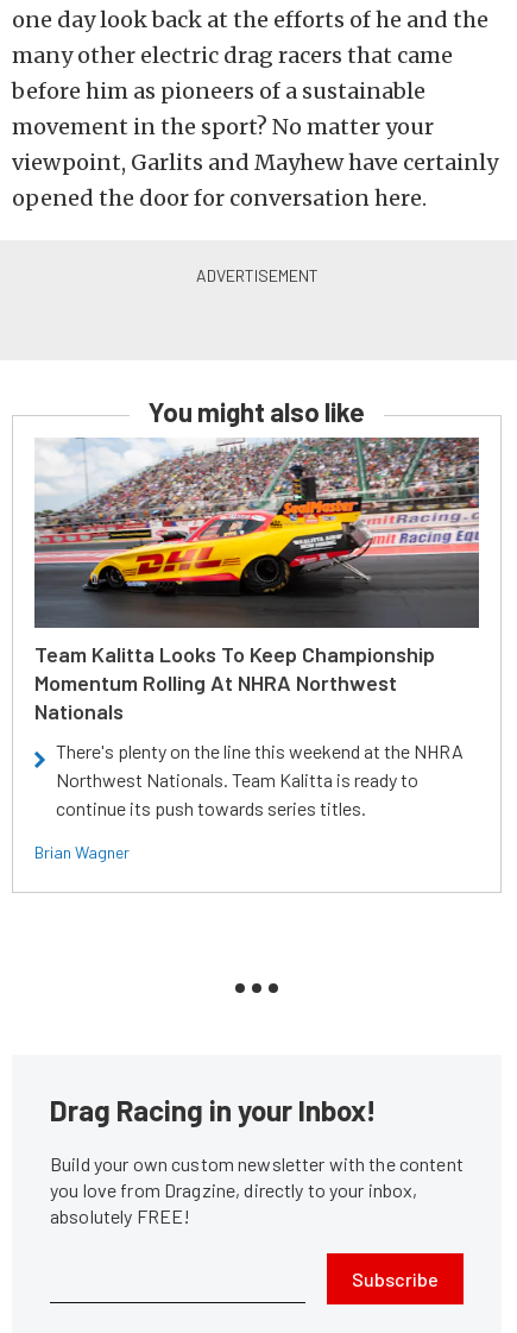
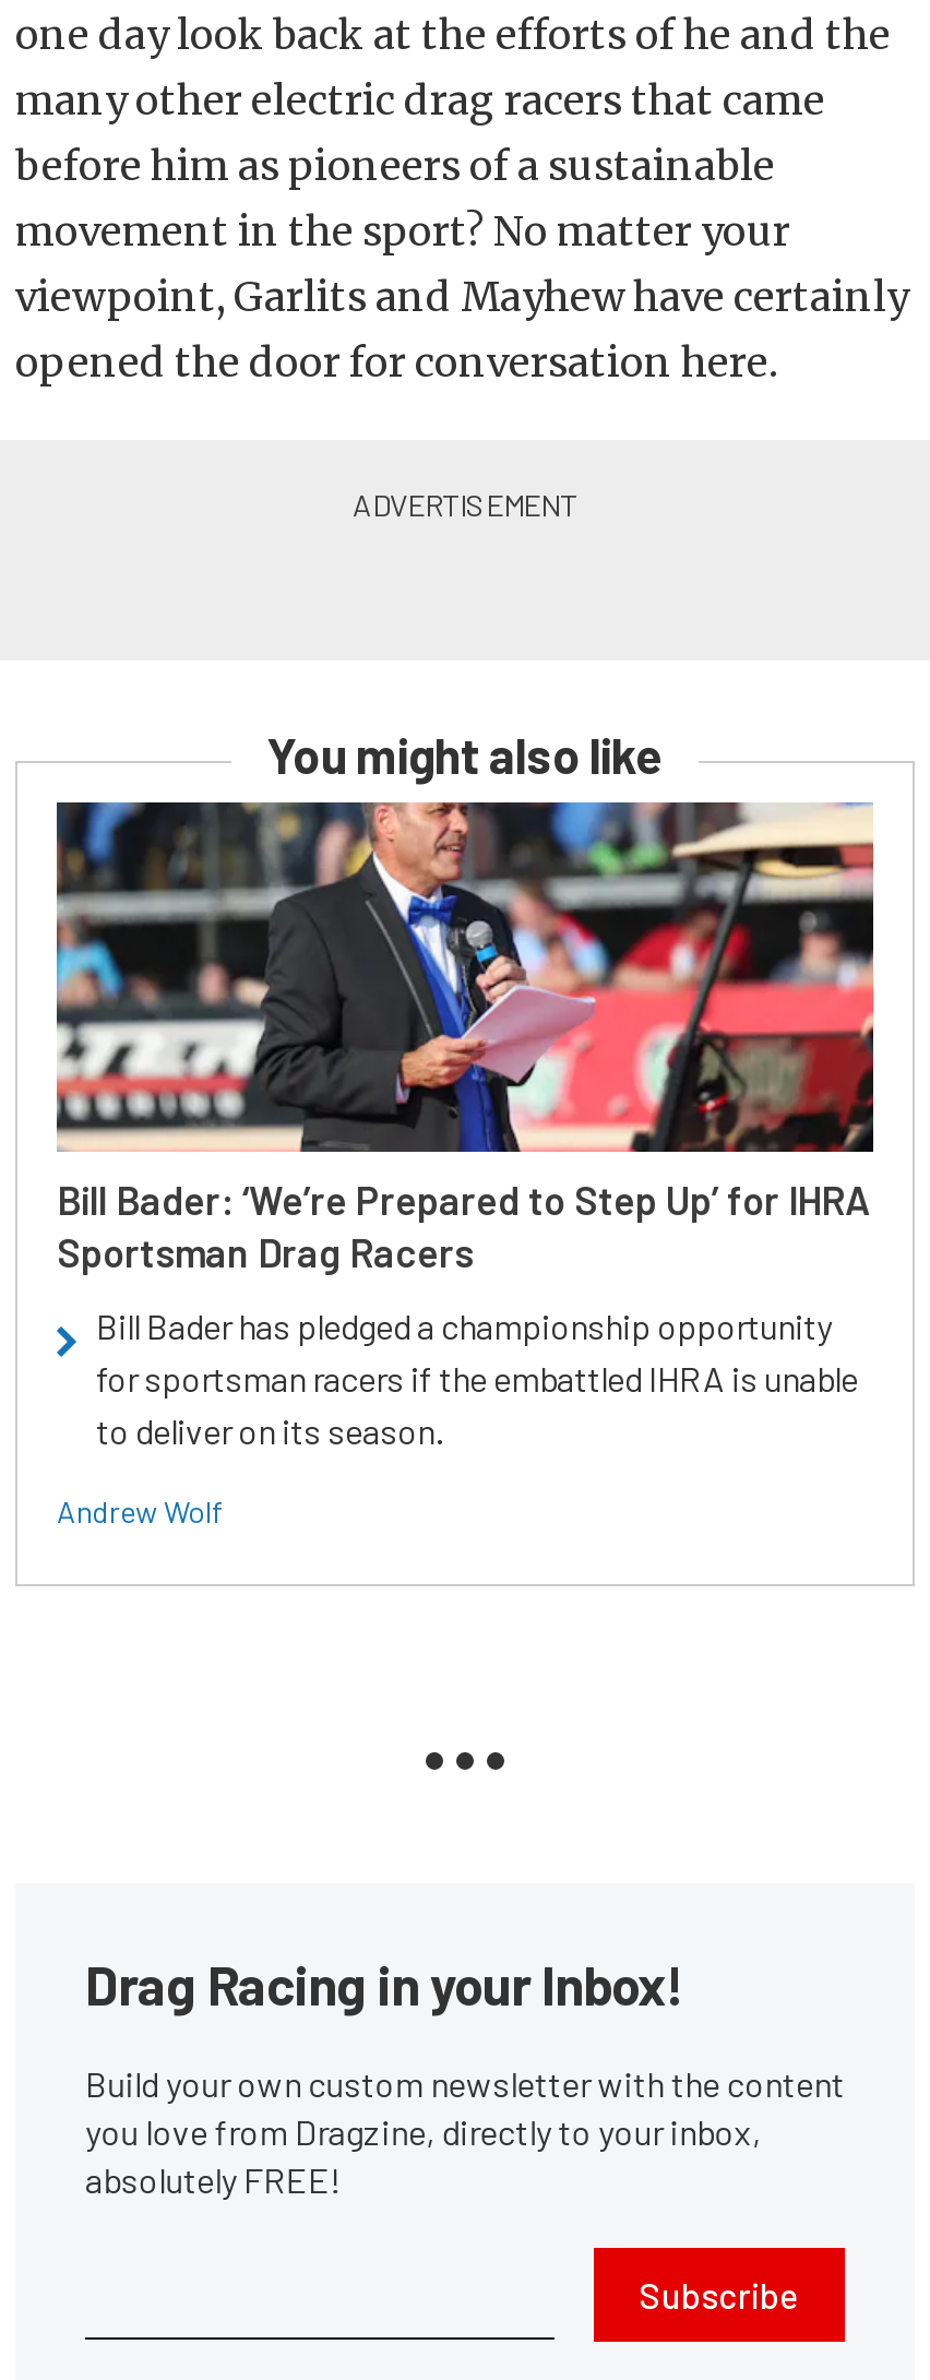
- [image]
- Team Kalitta Looks To Keep Championship
- Momentum Rolling At NHRA Northwest
- Nationals
+ [image]
+ Bill Bader: ‘We’re Prepared to Step Up’ for IHRA
+ Sportsman Drag Racers

- There's plenty on the line this weekend at the NHRA
- Northwest Nationals. Team Kalitta is ready to
- continue its push towards series titles.
+ Bill Bader has pledged a championship opportunity
+ for sportsman racers if the embattled IHRA is unable
+ to deliver on its season.

- Brian Wagner
+ Andrew Wolf
